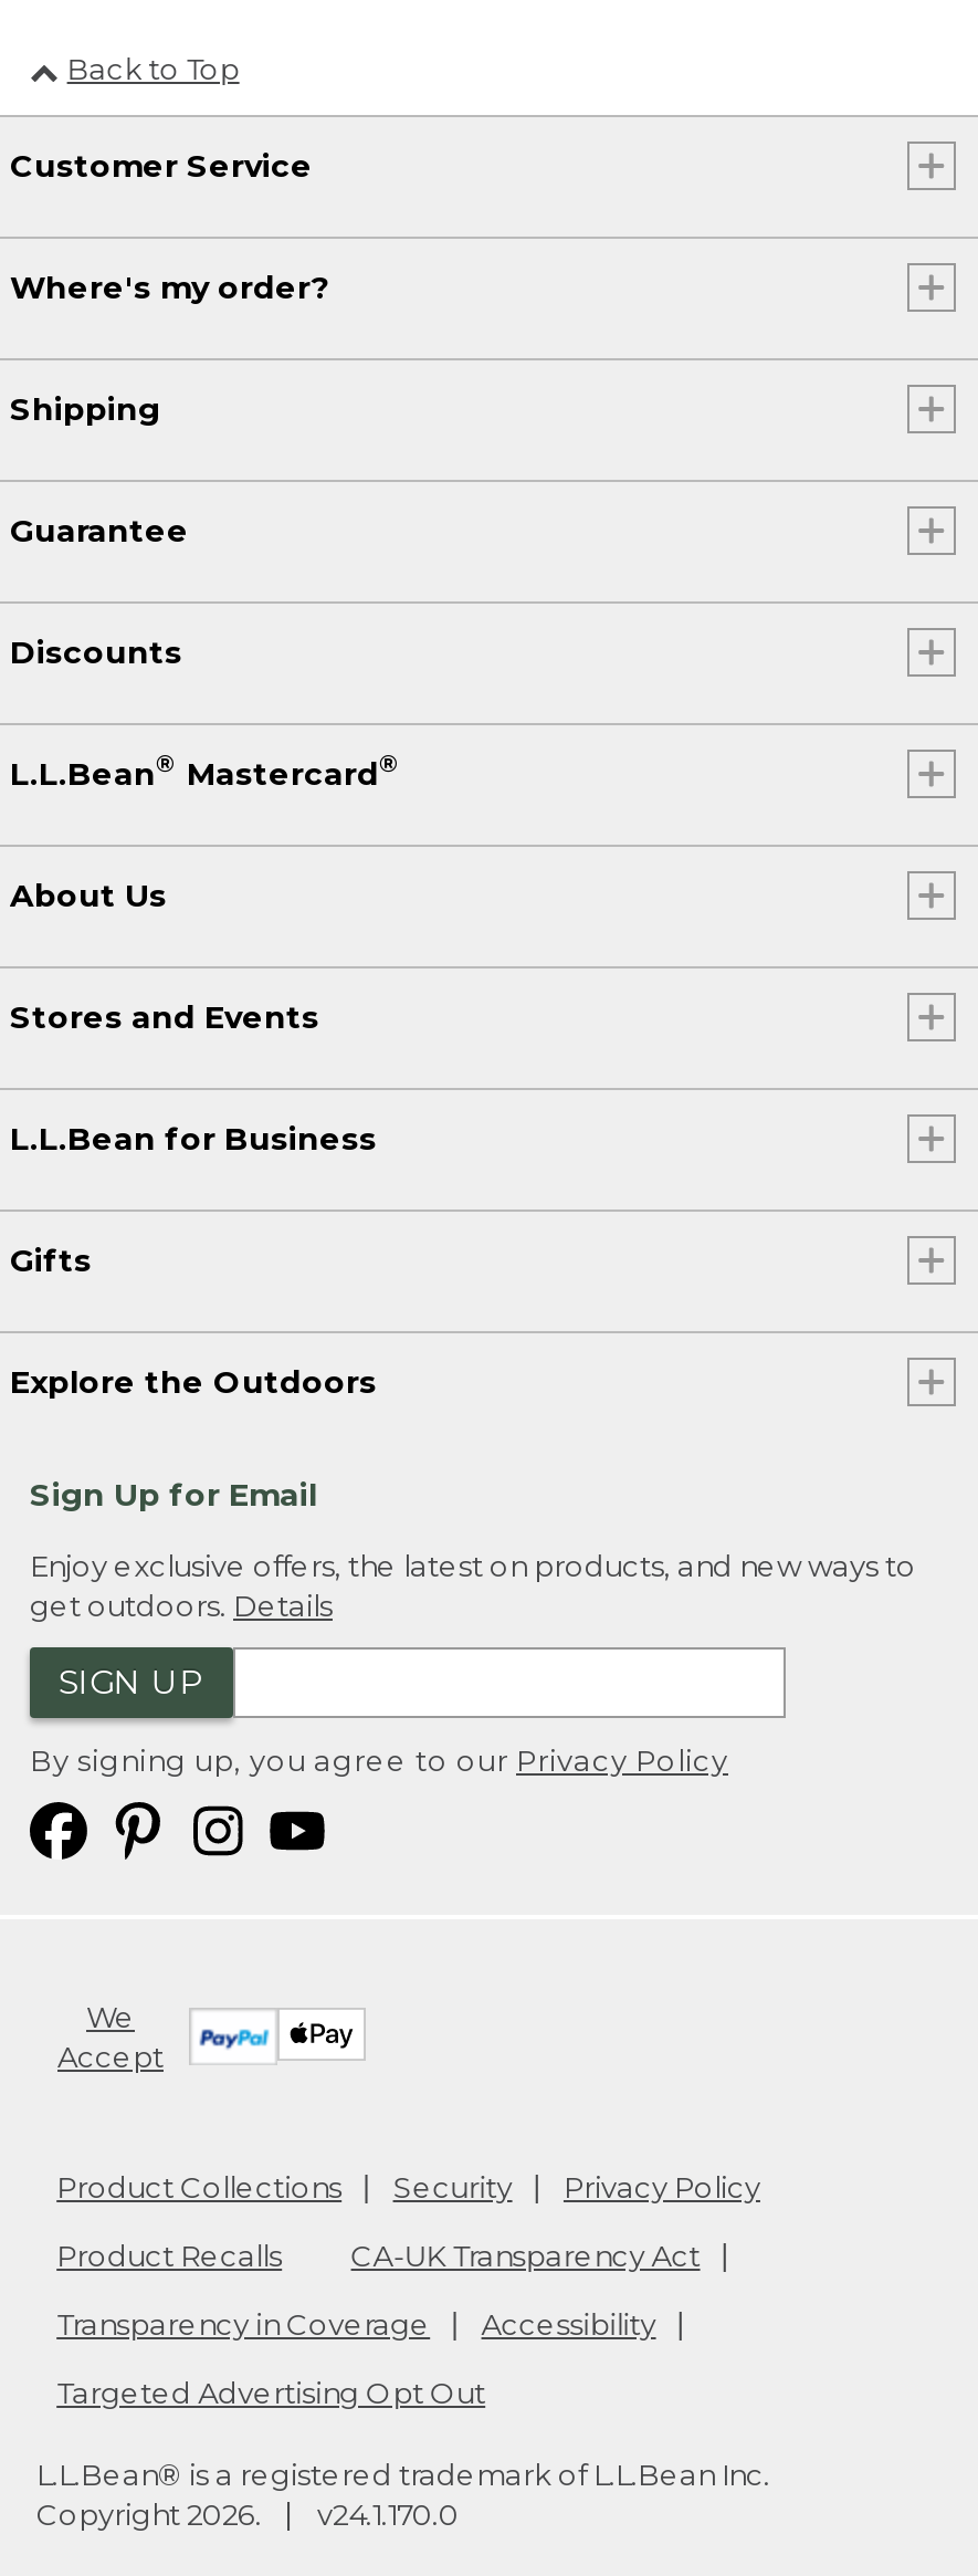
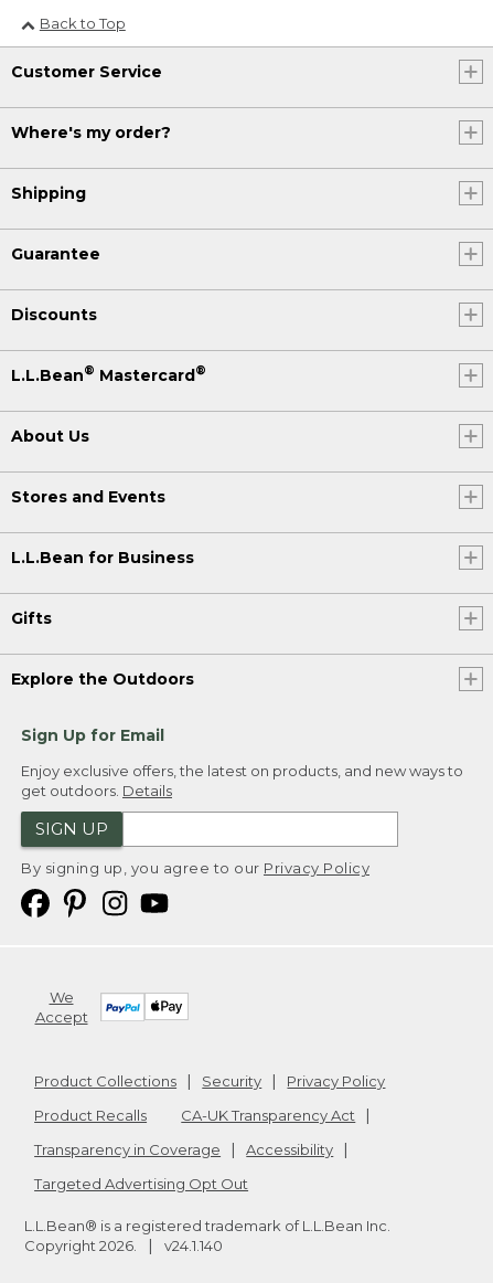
- Copyright 2026. v24.1.170.0
+ Copyright 2026. v24.1.140
